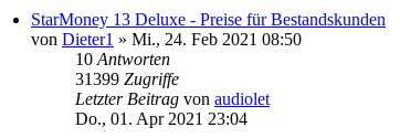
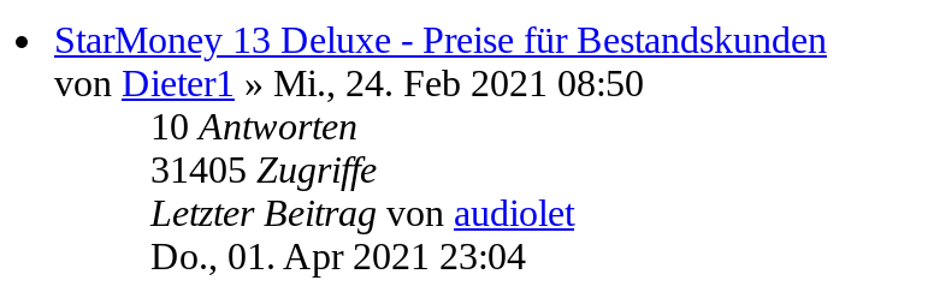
- 31399 Zugriffe
+ 31405 Zugriffe
